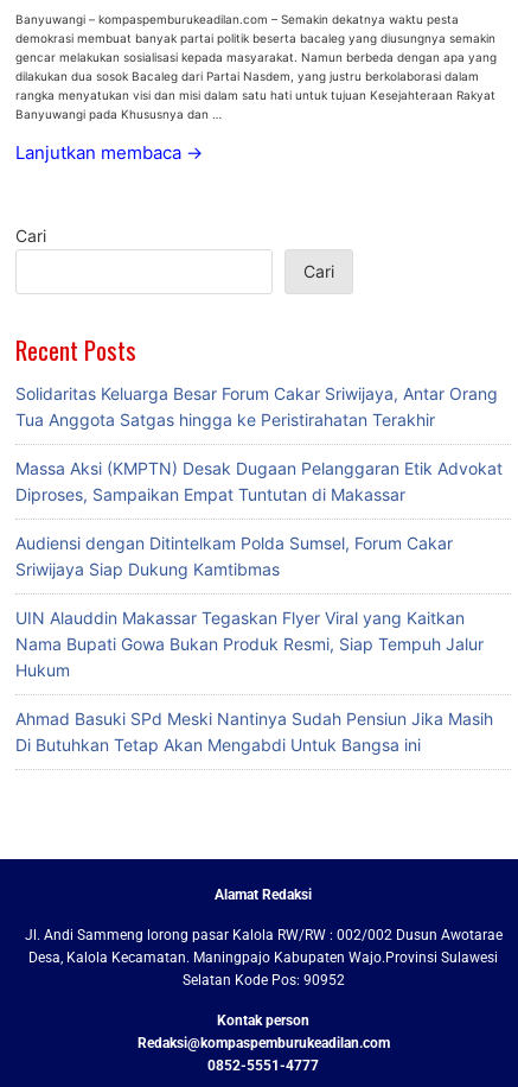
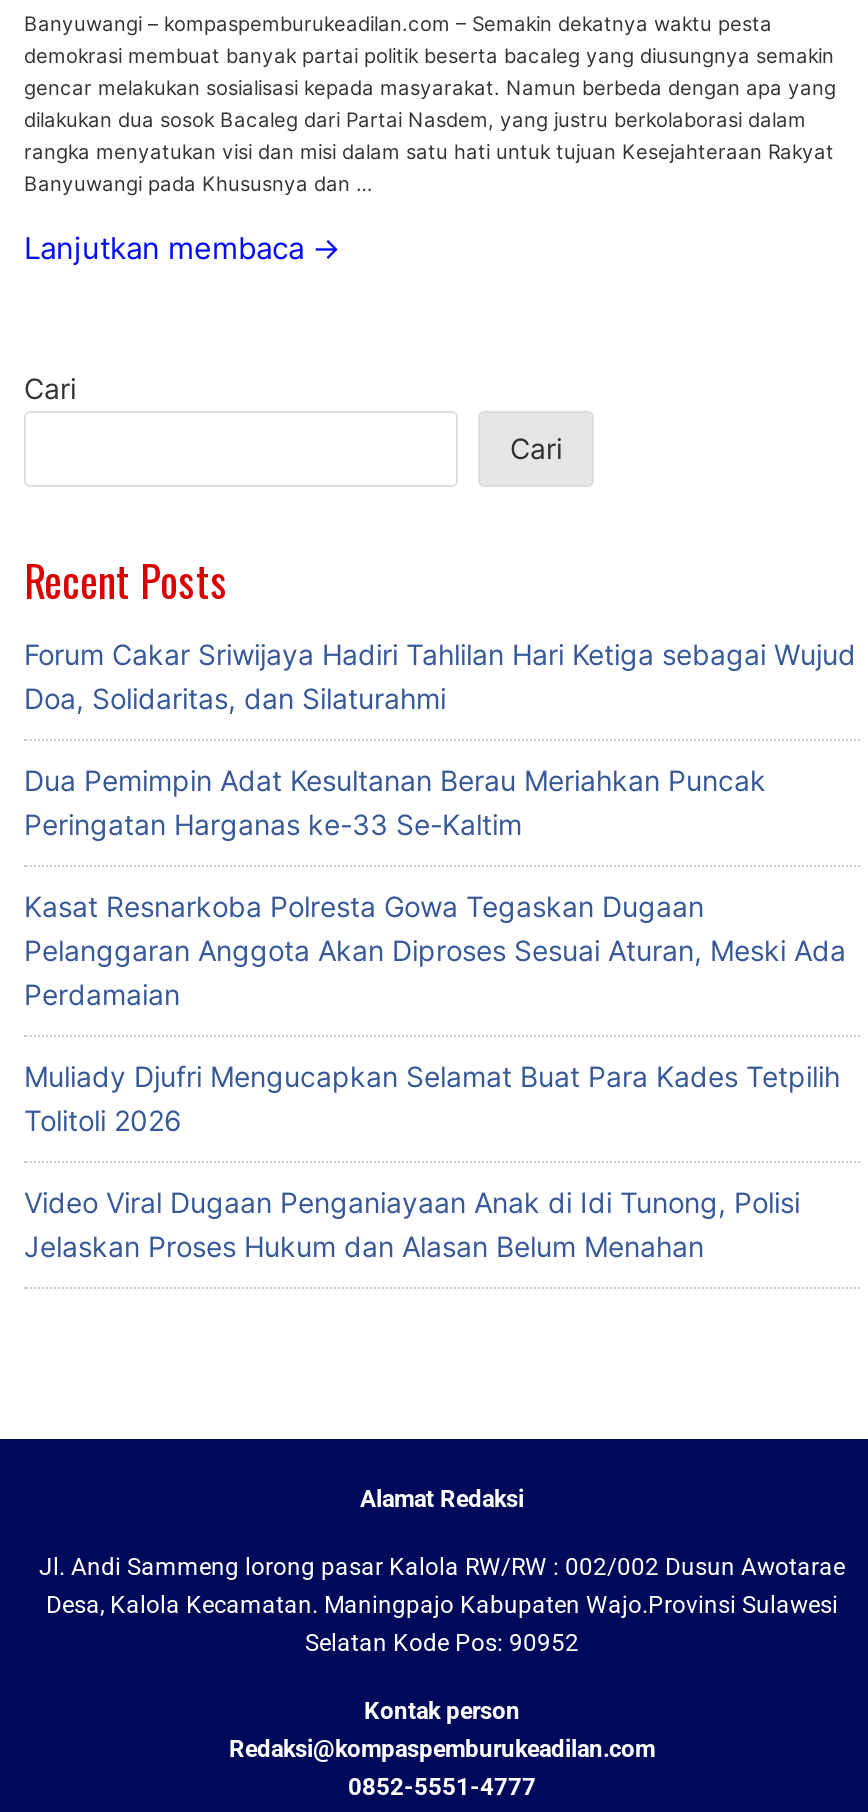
- Solidaritas Keluarga Besar Forum Cakar Sriwijaya, Antar Orang
- Tua Anggota Satgas hingga ke Peristirahatan Terakhir
+ Forum Cakar Sriwijaya Hadiri Tahlilan Hari Ketiga sebagai Wujud
+ Doa, Solidaritas, dan Silaturahmi

- Massa Aksi (KMPTN) Desak Dugaan Pelanggaran Etik Advokat
- Diproses, Sampaikan Empat Tuntutan di Makassar
+ Dua Pemimpin Adat Kesultanan Berau Meriahkan Puncak
+ Peringatan Harganas ke-33 Se-Kaltim

- Audiensi dengan Ditintelkam Polda Sumsel, Forum Cakar
- Sriwijaya Siap Dukung Kamtibmas
+ Kasat Resnarkoba Polresta Gowa Tegaskan Dugaan
+ Pelanggaran Anggota Akan Diproses Sesuai Aturan, Meski Ada
+ Perdamaian

- UIN Alauddin Makassar Tegaskan Flyer Viral yang Kaitkan
- Nama Bupati Gowa Bukan Produk Resmi, Siap Tempuh Jalur
- Hukum
+ Muliady Djufri Mengucapkan Selamat Buat Para Kades Tetpilih
+ Tolitoli 2026

- Ahmad Basuki SPd Meski Nantinya Sudah Pensiun Jika Masih
- Di Butuhkan Tetap Akan Mengabdi Untuk Bangsa ini
+ Video Viral Dugaan Penganiayaan Anak di Idi Tunong, Polisi
+ Jelaskan Proses Hukum dan Alasan Belum Menahan
